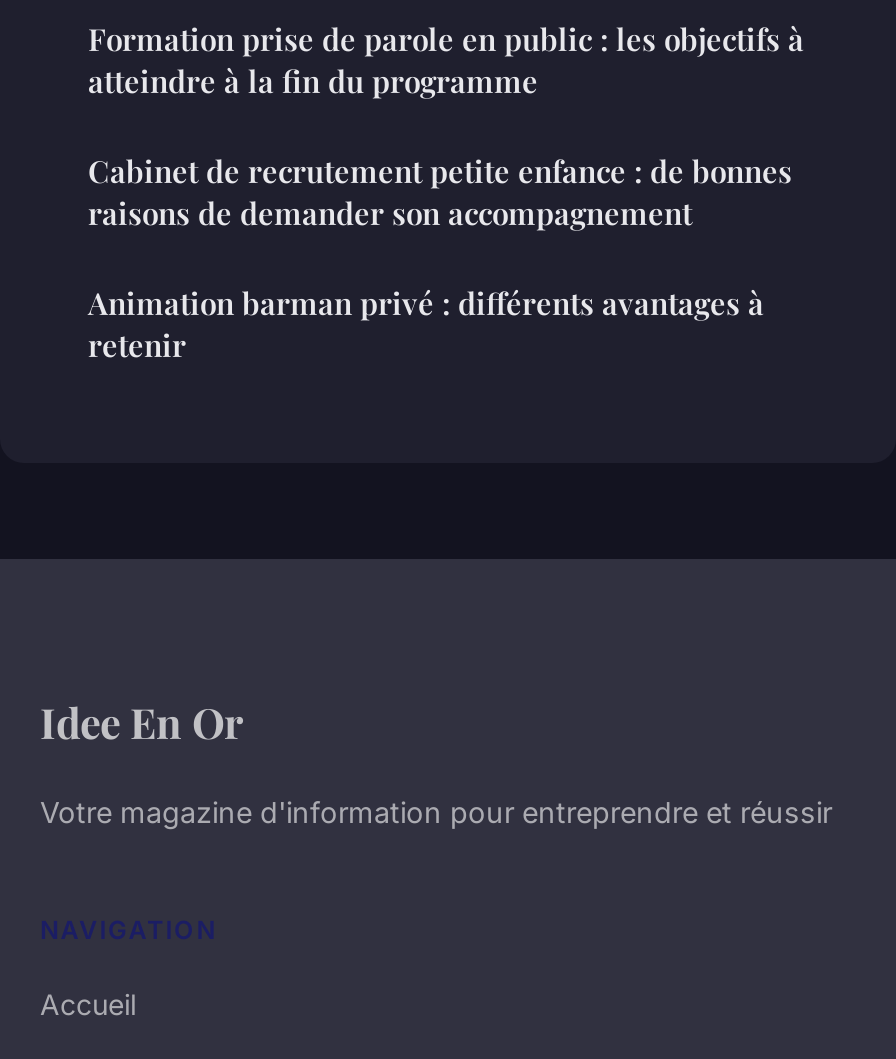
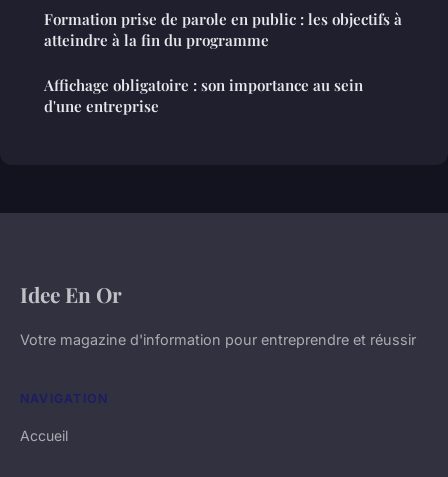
- Cabinet de recrutement petite enfance : de bonnes
- raisons de demander son accompagnement
- Animation barman privé : différents avantages à
- retenir
+ Affichage obligatoire : son importance au sein
+ d'une entreprise
